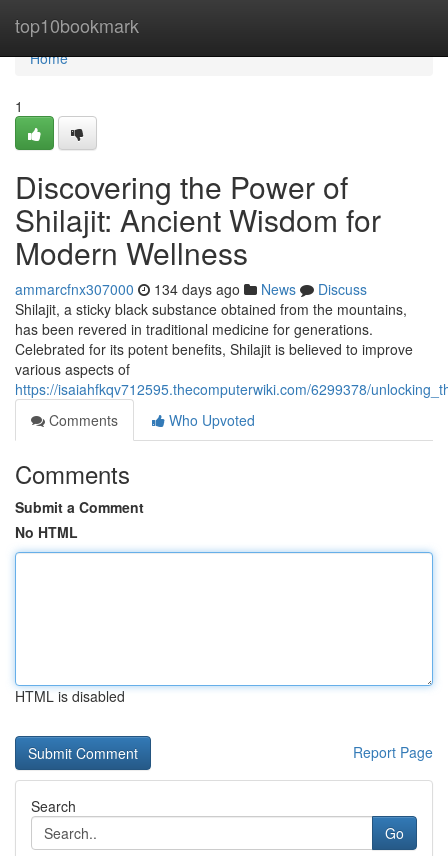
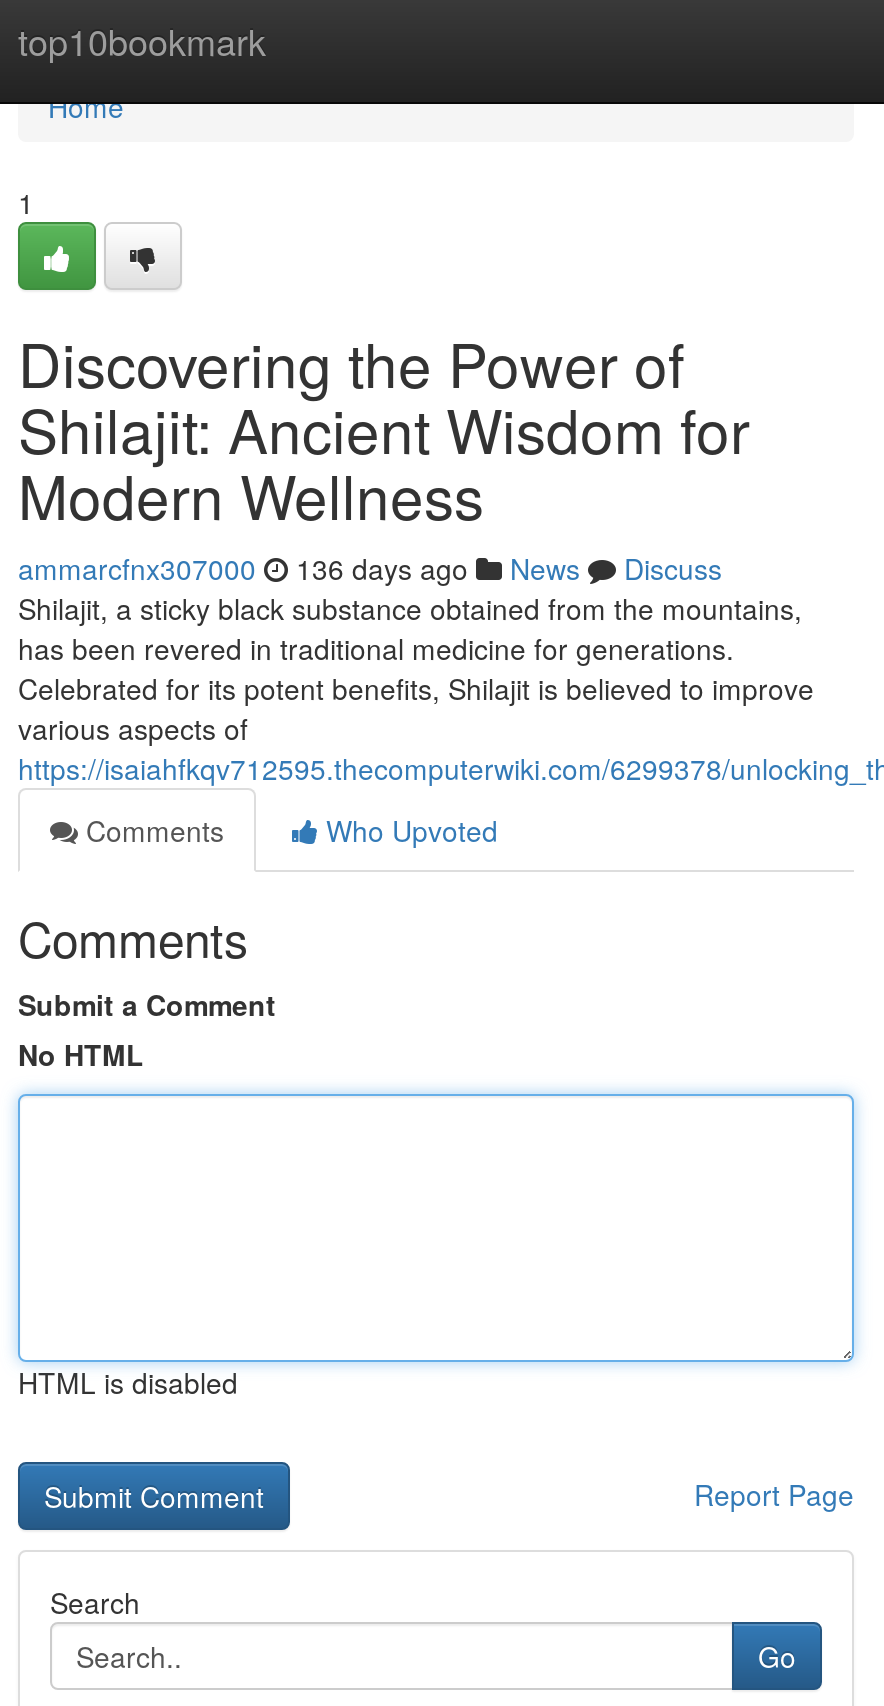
- ammarcfnx307000 134 days ago News Discuss
+ ammarcfnx307000 136 days ago News Discuss
